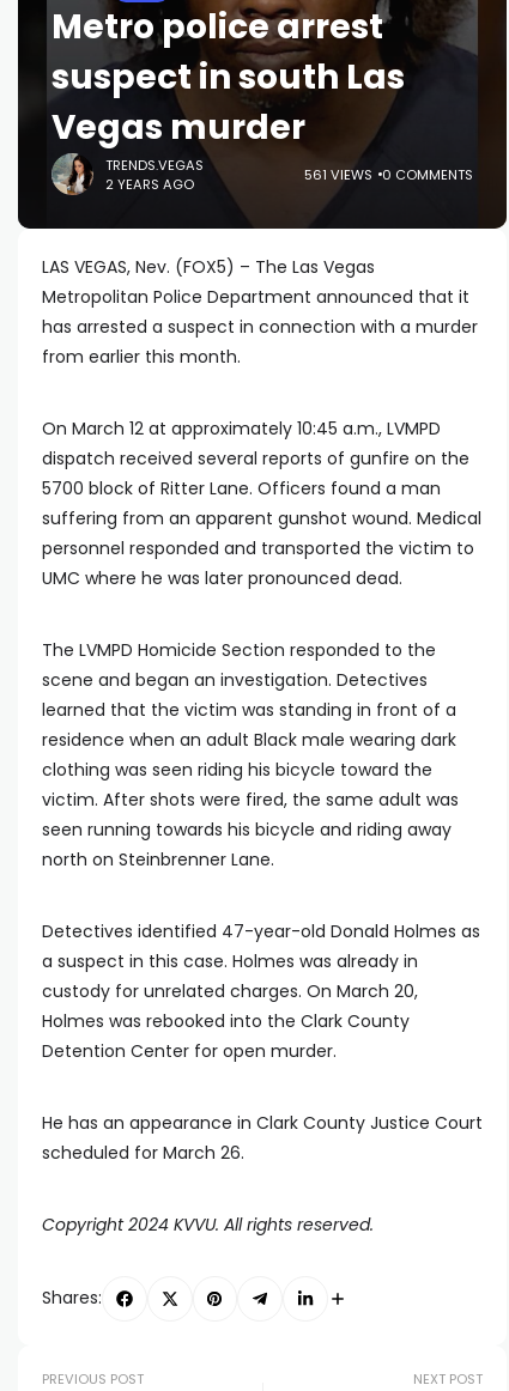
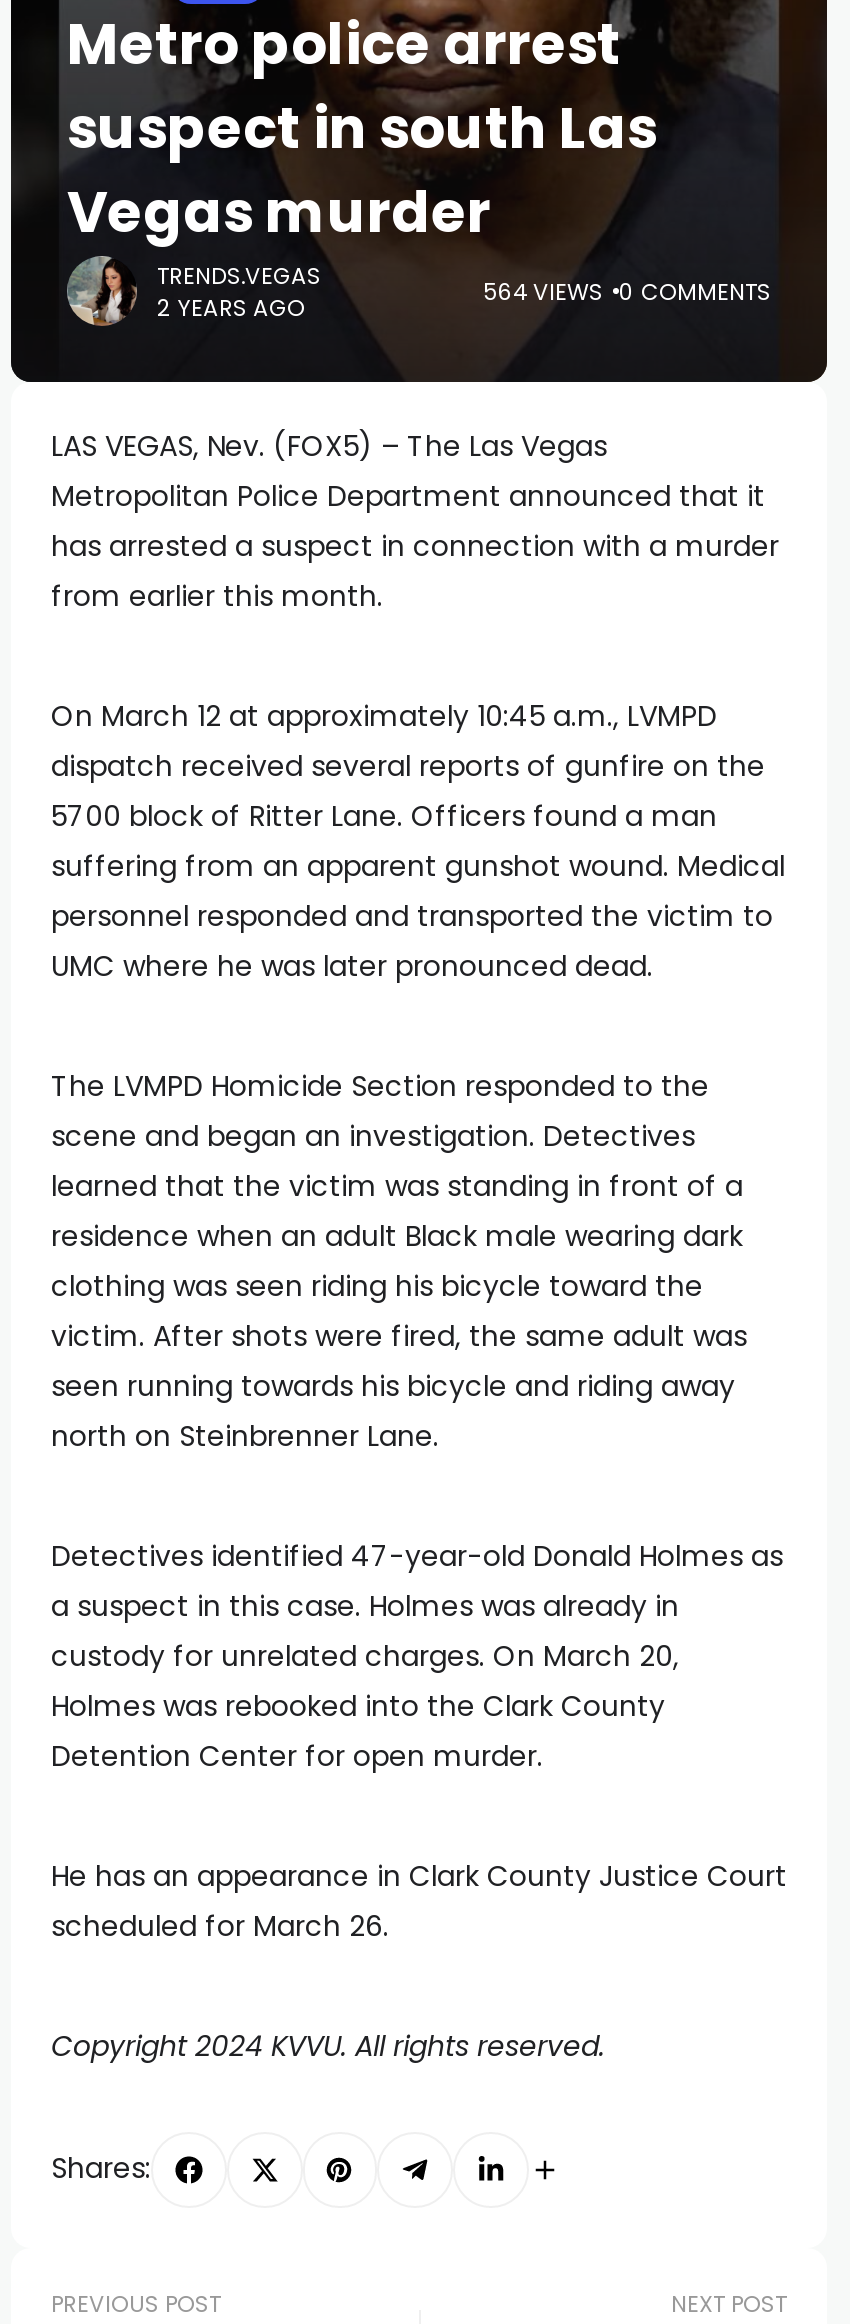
- 561 VIEWS 0 COMMENTS
+ 564 VIEWS 0 COMMENTS
